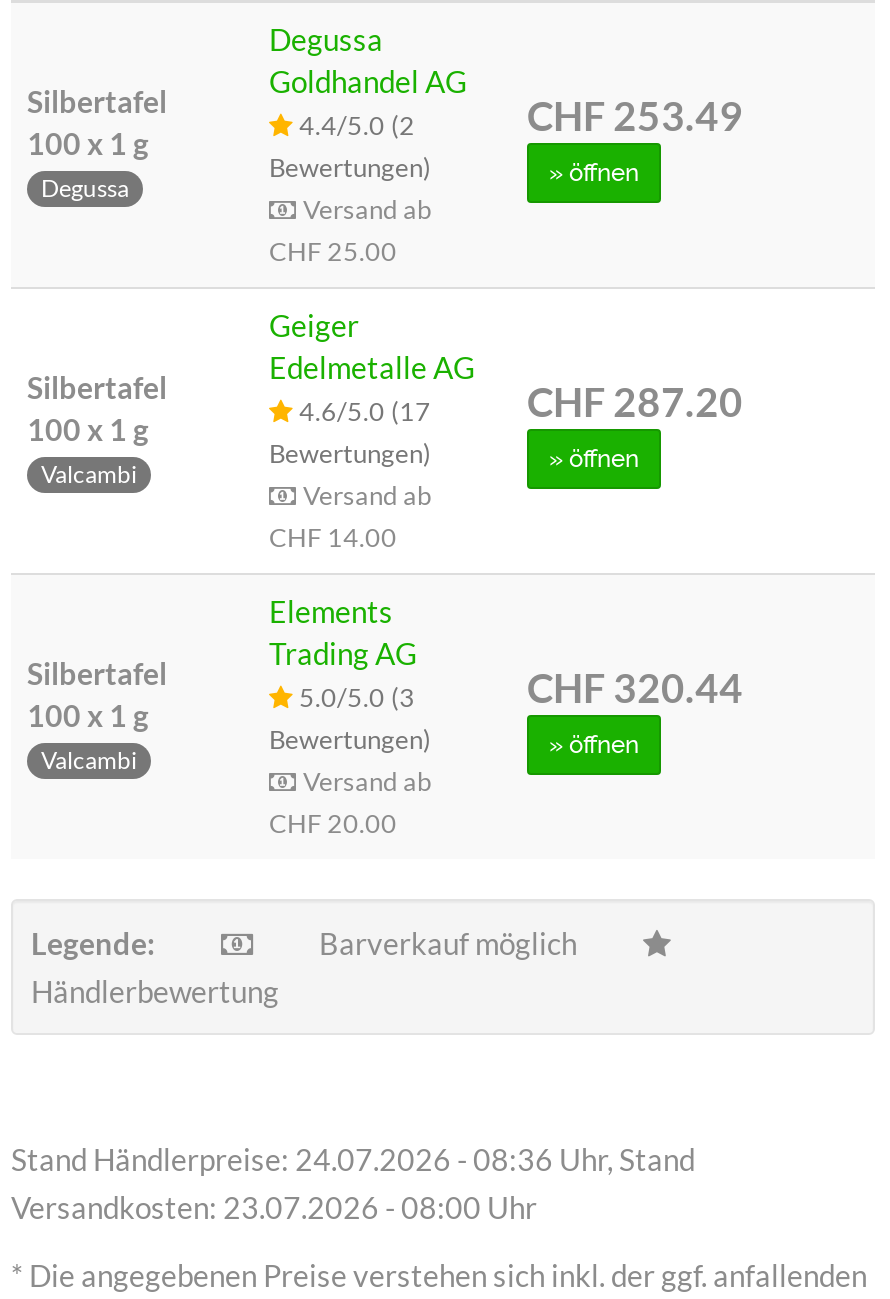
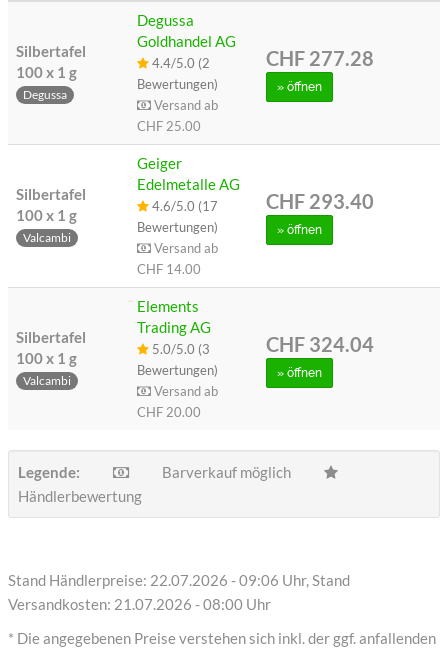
- CHF 253.49
+ CHF 277.28

- CHF 287.20
+ CHF 293.40

- CHF 320.44
+ CHF 324.04

- Stand Händlerpreise: 24.07.2026 - 08:36 Uhr, Stand
+ Stand Händlerpreise: 22.07.2026 - 09:06 Uhr, Stand

- Versandkosten: 23.07.2026 - 08:00 Uhr
+ Versandkosten: 21.07.2026 - 08:00 Uhr
